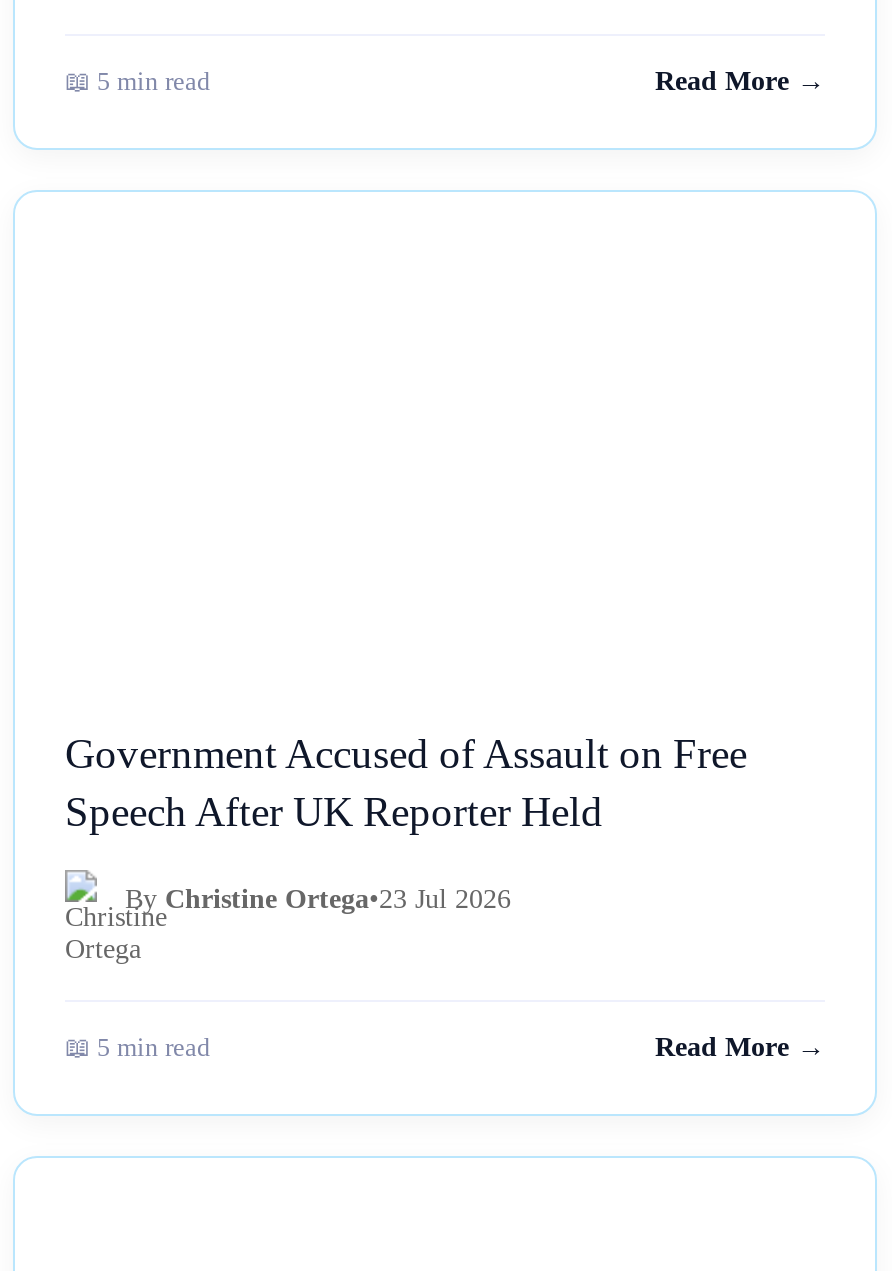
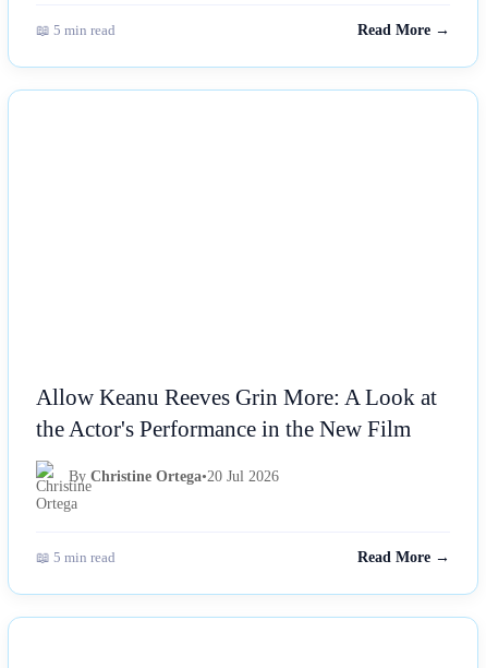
- Government Accused of Assault on Free
- Speech After UK Reporter Held
+ Allow Keanu Reeves Grin More: A Look at
+ the Actor's Performance in the New Film

- By Christine Ortega•23 Jul 2026
+ By Christine Ortega•20 Jul 2026
